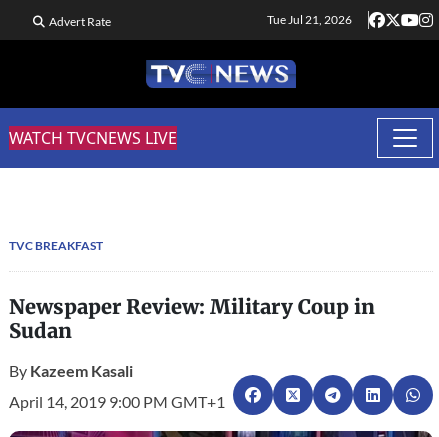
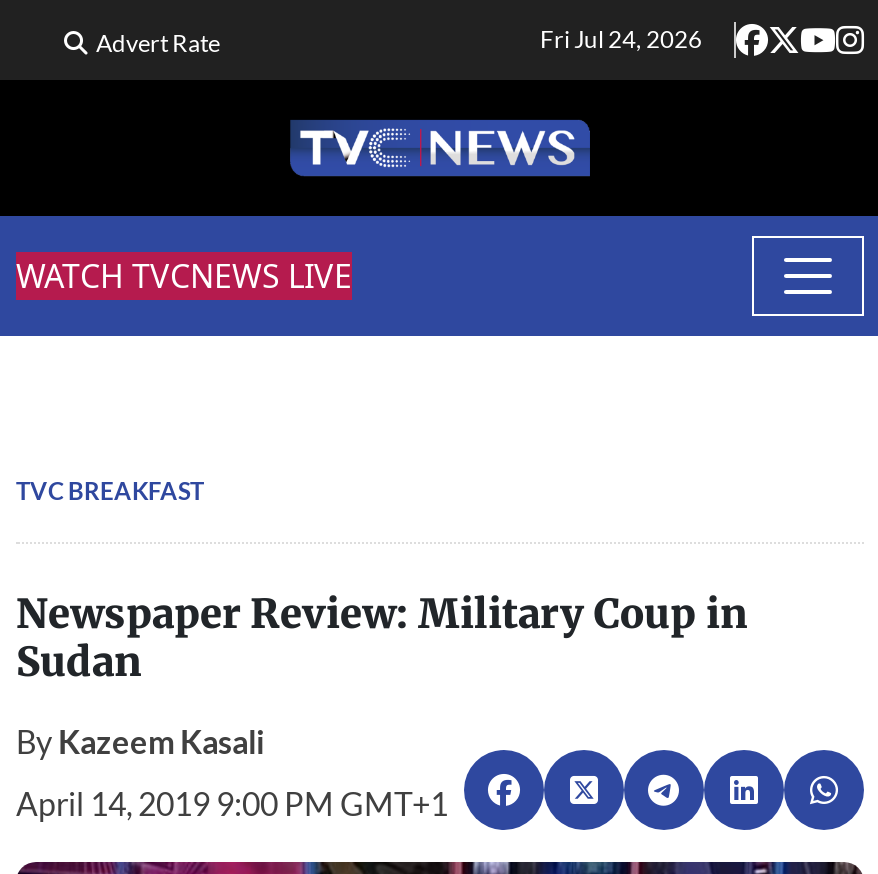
- Tue Jul 21, 2026
+ Fri Jul 24, 2026
